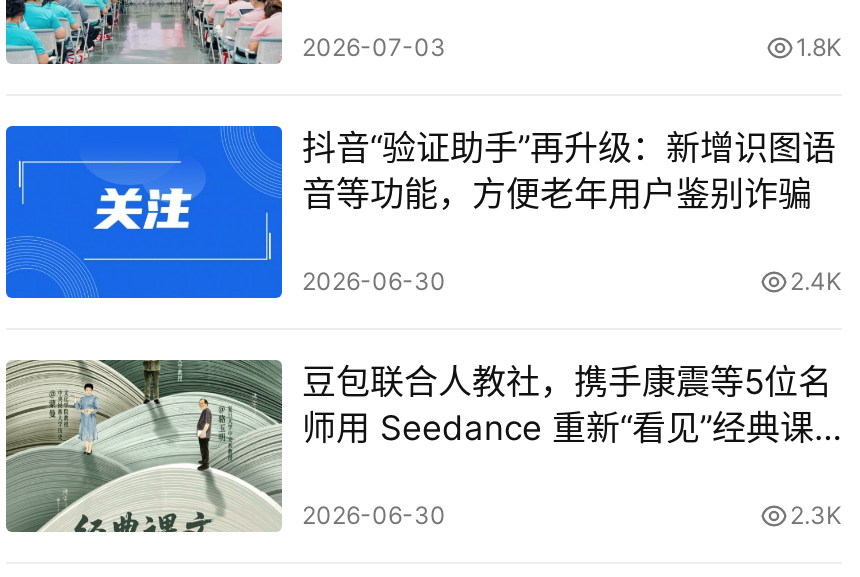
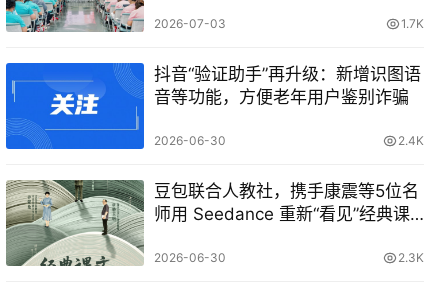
- 1.8K
+ 1.7K
